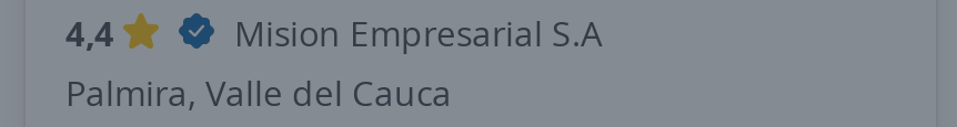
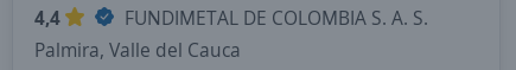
- Mision Empresarial S.A
+ FUNDIMETAL DE COLOMBIA S. A. S.
